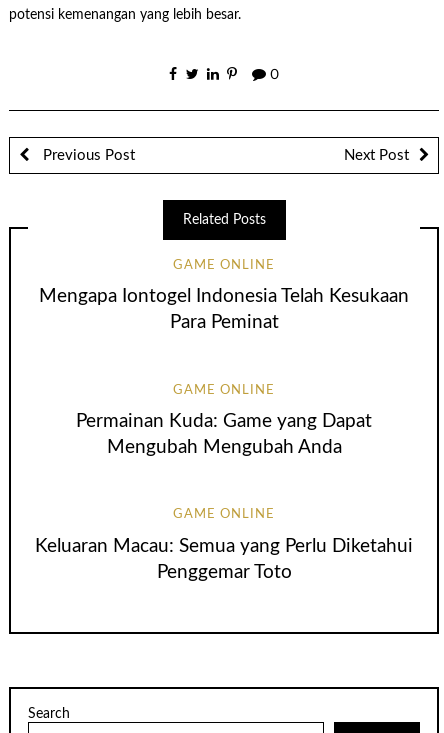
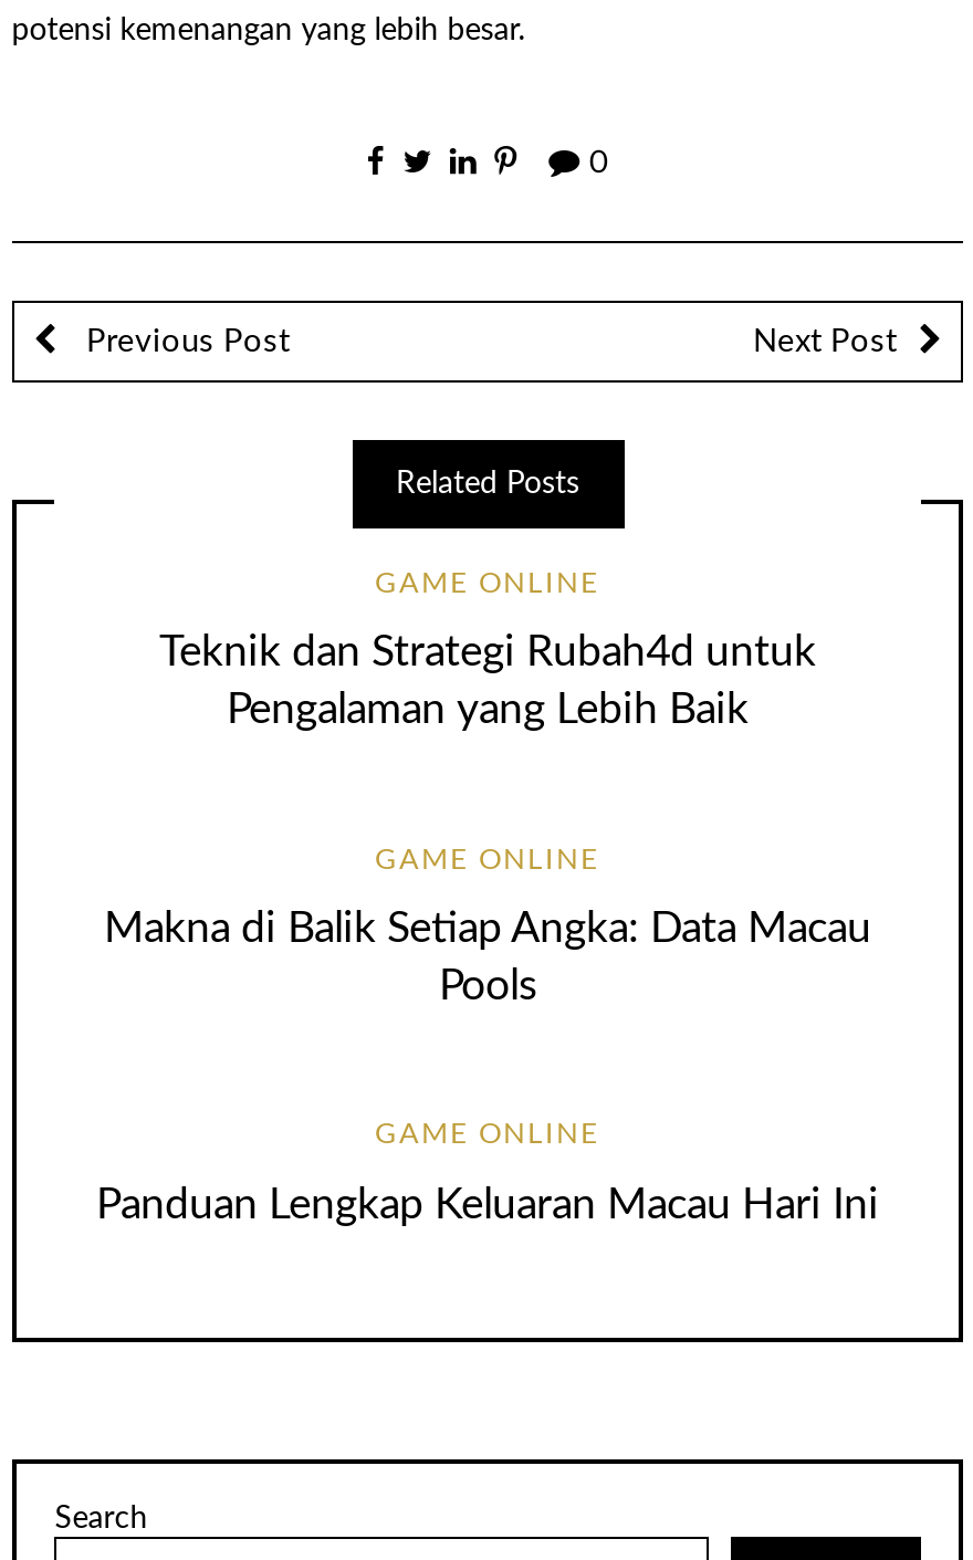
- Mengapa Iontogel Indonesia Telah Kesukaan
- Para Peminat
+ Teknik dan Strategi Rubah4d untuk
+ Pengalaman yang Lebih Baik

- Permainan Kuda: Game yang Dapat
- Mengubah Mengubah Anda
+ Makna di Balik Setiap Angka: Data Macau
+ Pools

- Keluaran Macau: Semua yang Perlu Diketahui
- Penggemar Toto
+ Panduan Lengkap Keluaran Macau Hari Ini
